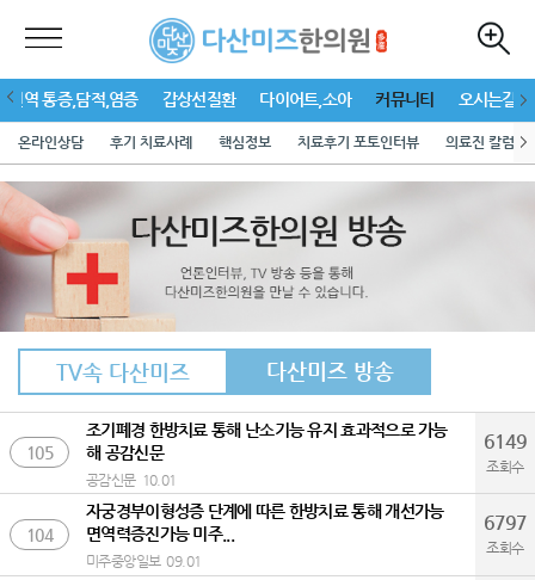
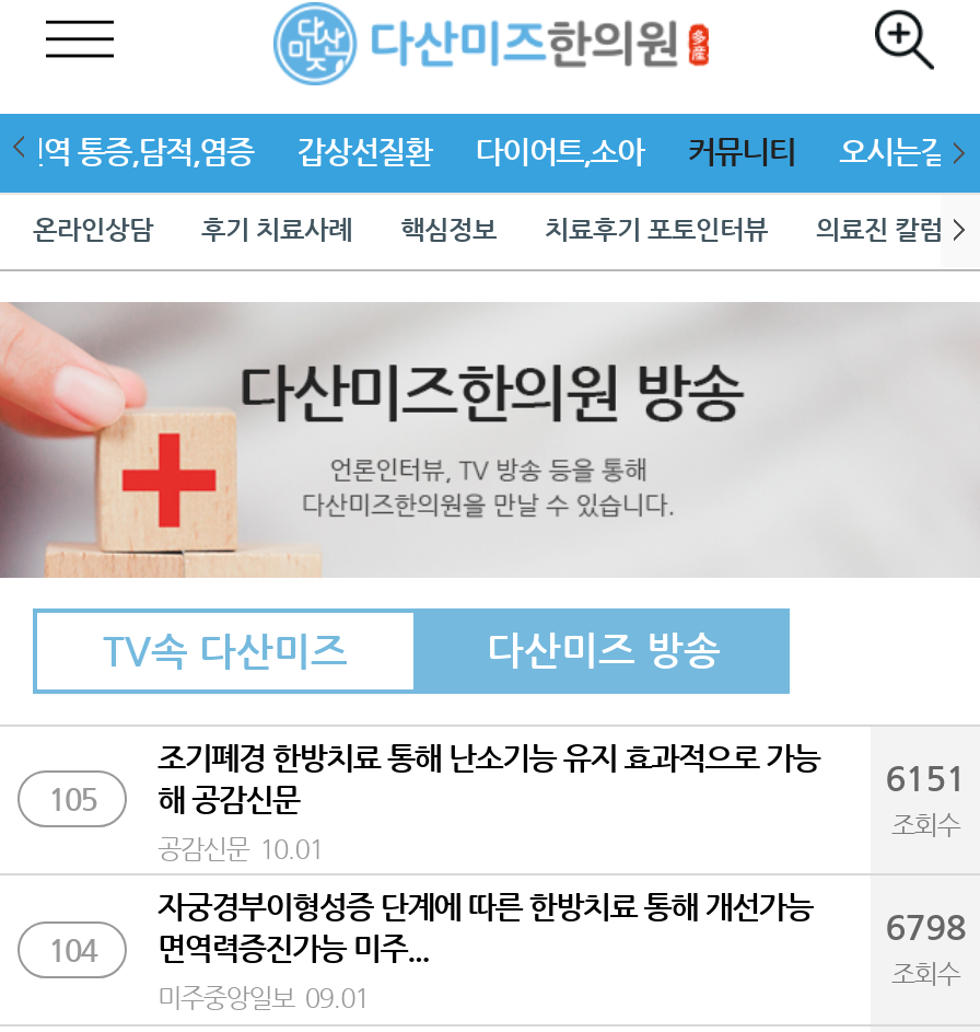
- 조기폐경 한방치료 통해 난소기능 유지 효과적으로 가능 6149
+ 조기폐경 한방치료 통해 난소기능 유지 효과적으로 가능 6151

- 6797
+ 6798
